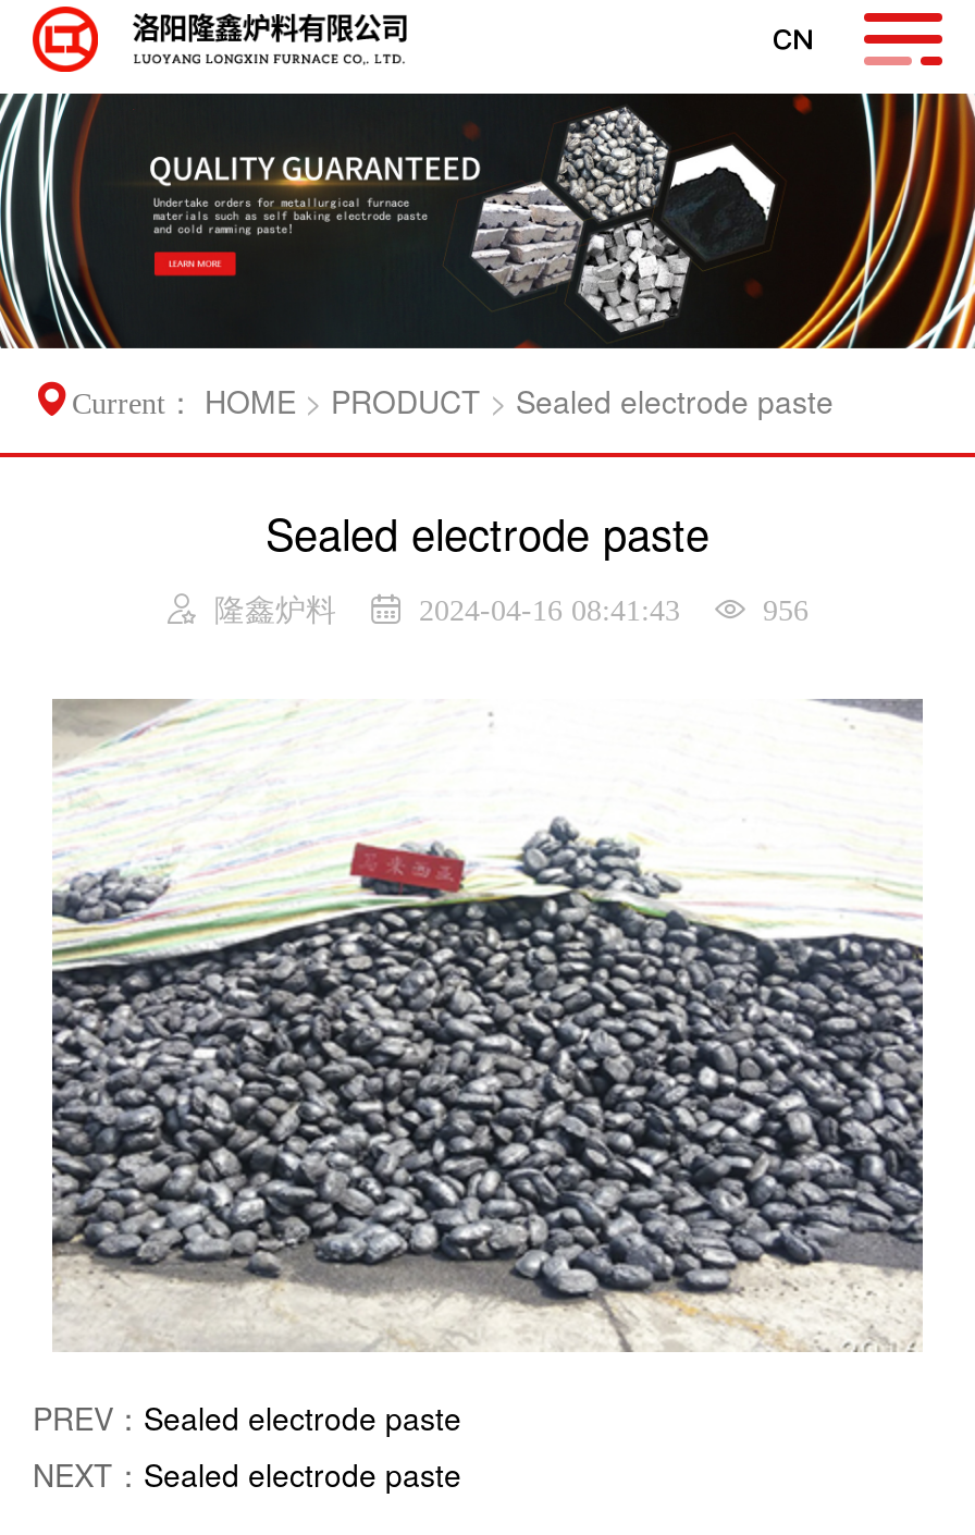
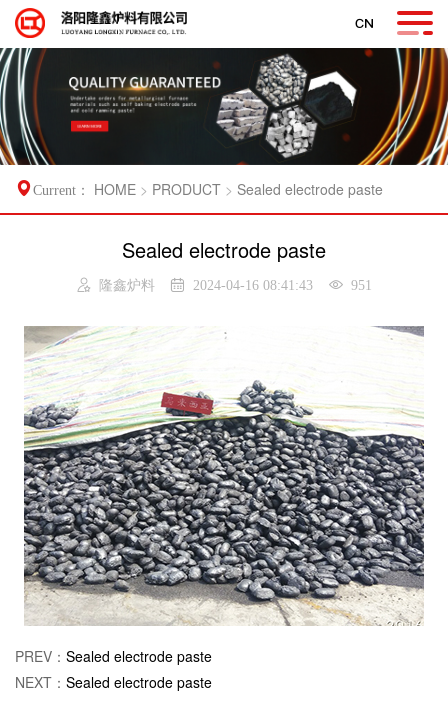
- 956
+ 951
